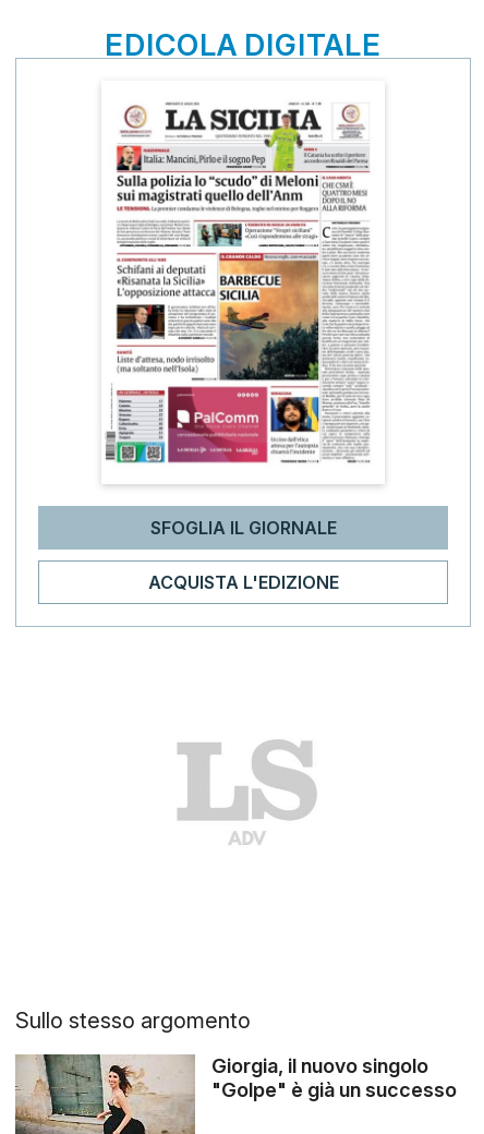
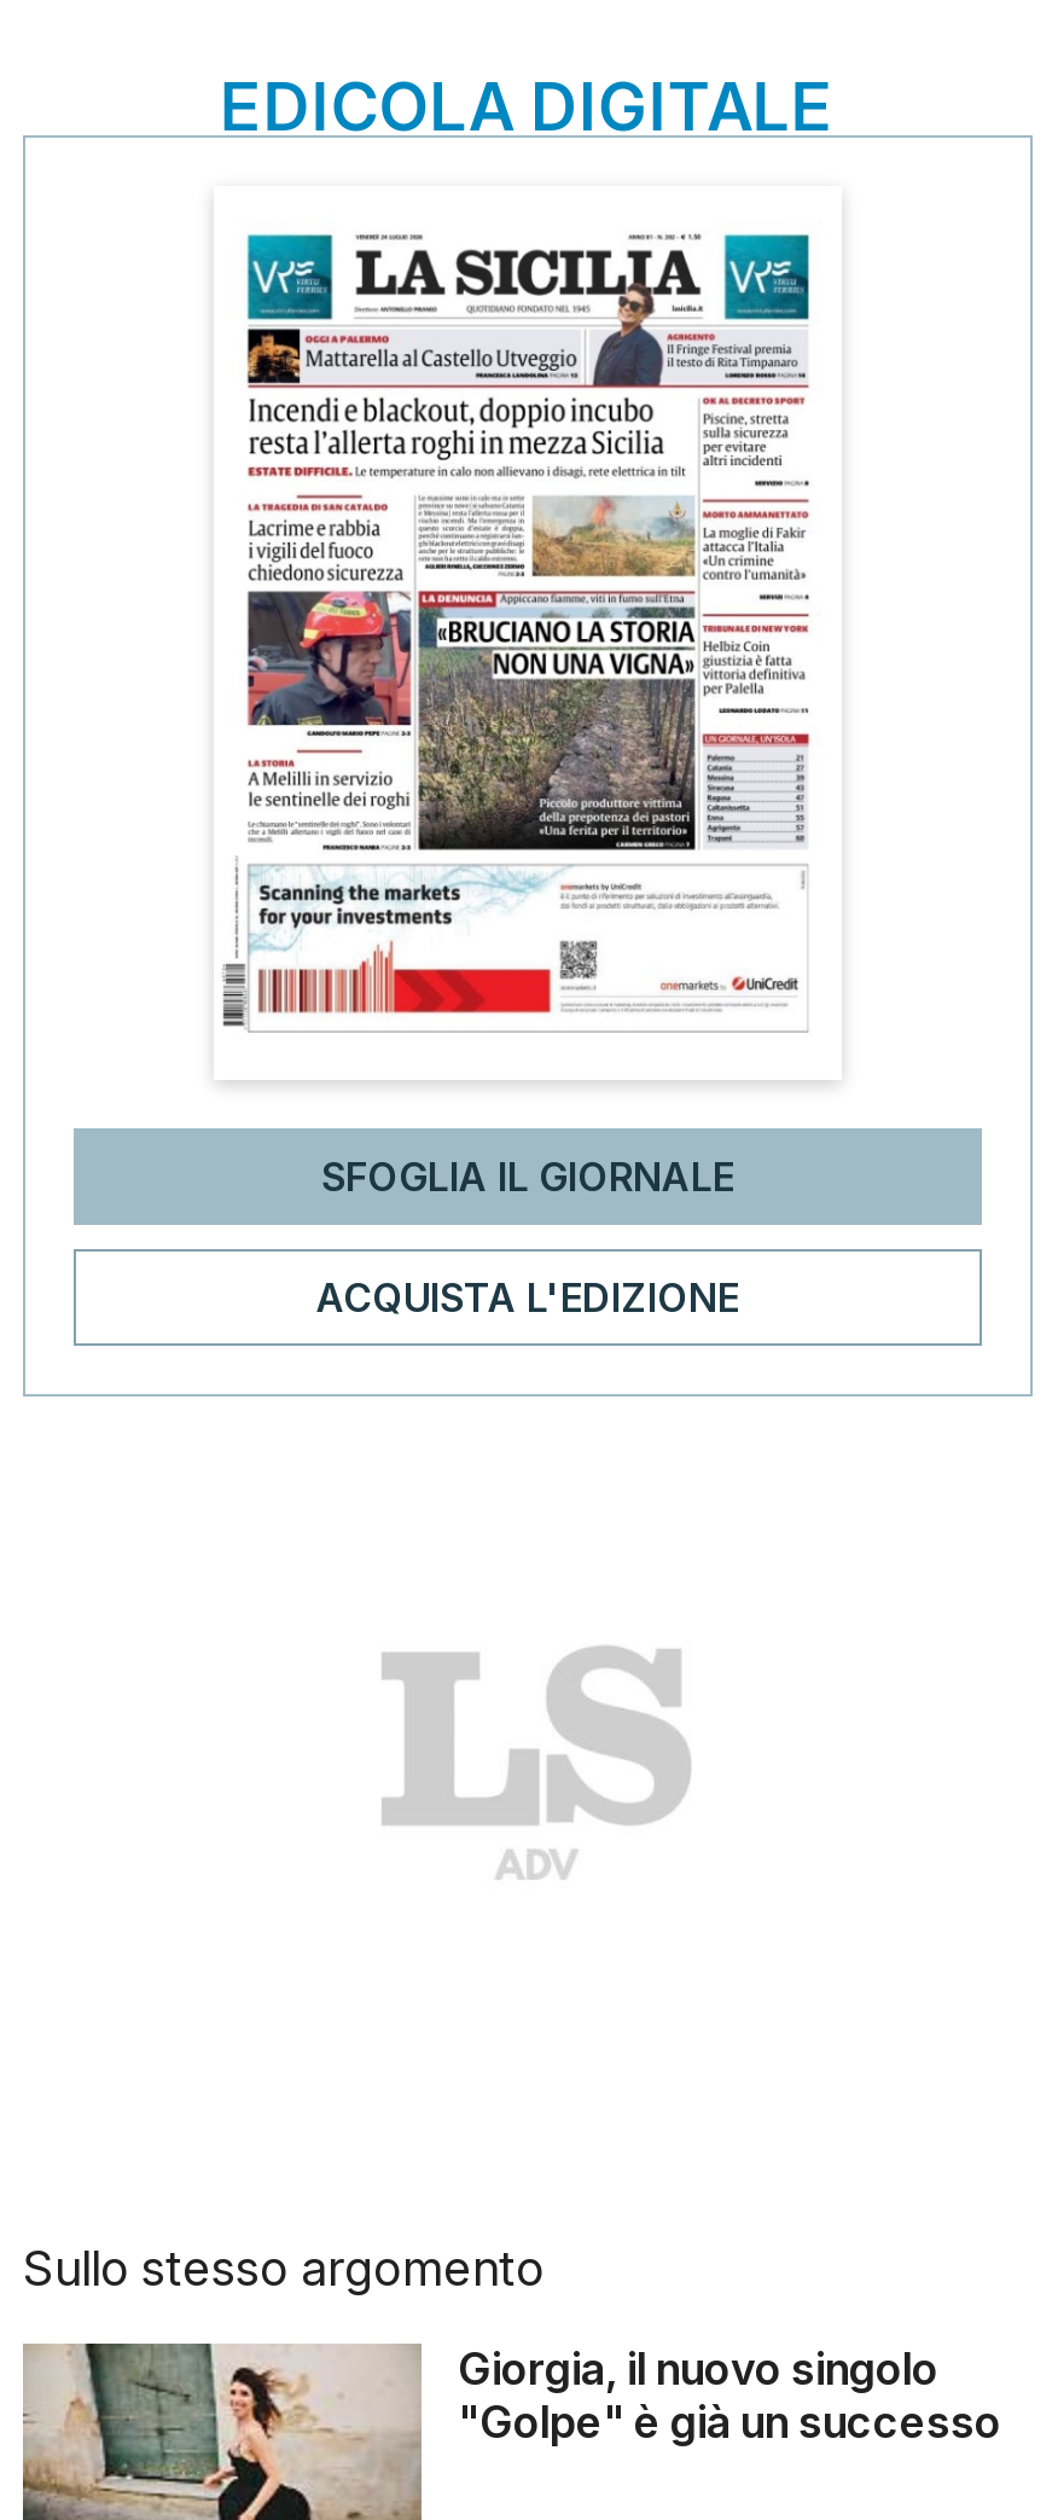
- [image]
+ [image]
